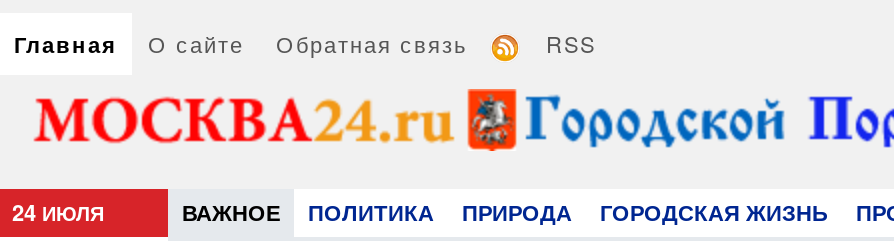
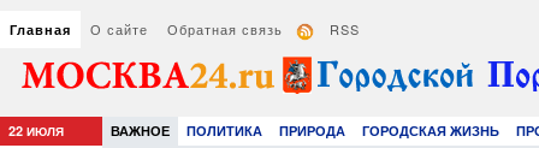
- 24 ИЮЛЯ
+ 22 ИЮЛЯ
